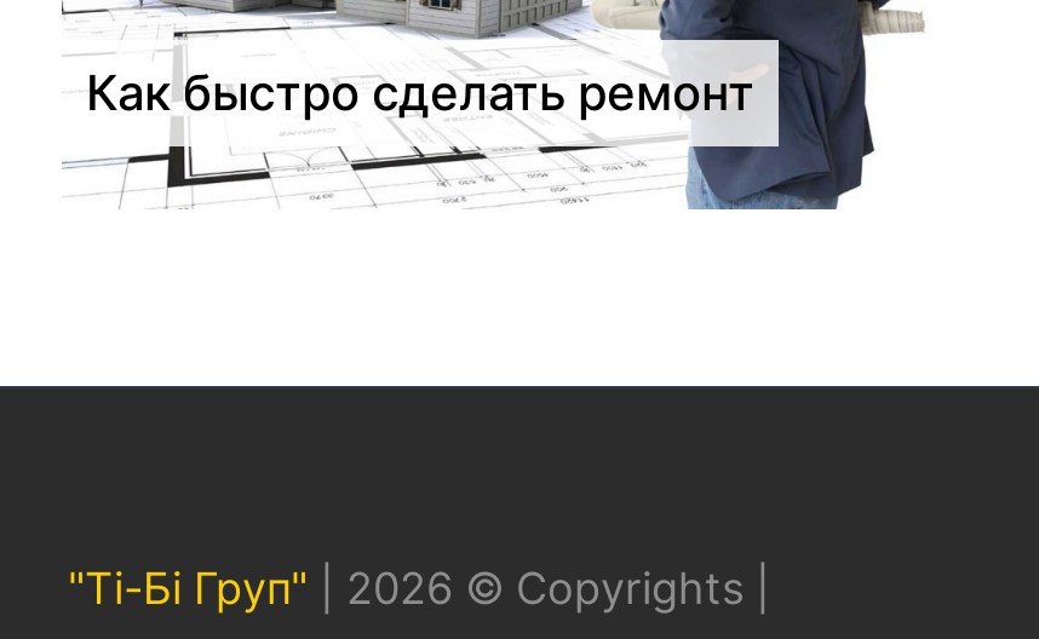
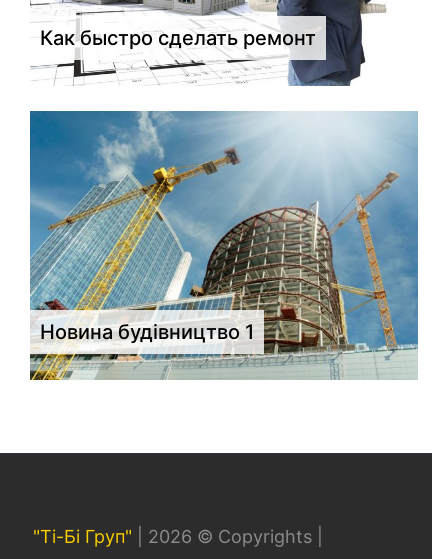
+ [image]
+ Новина будівництво 1
